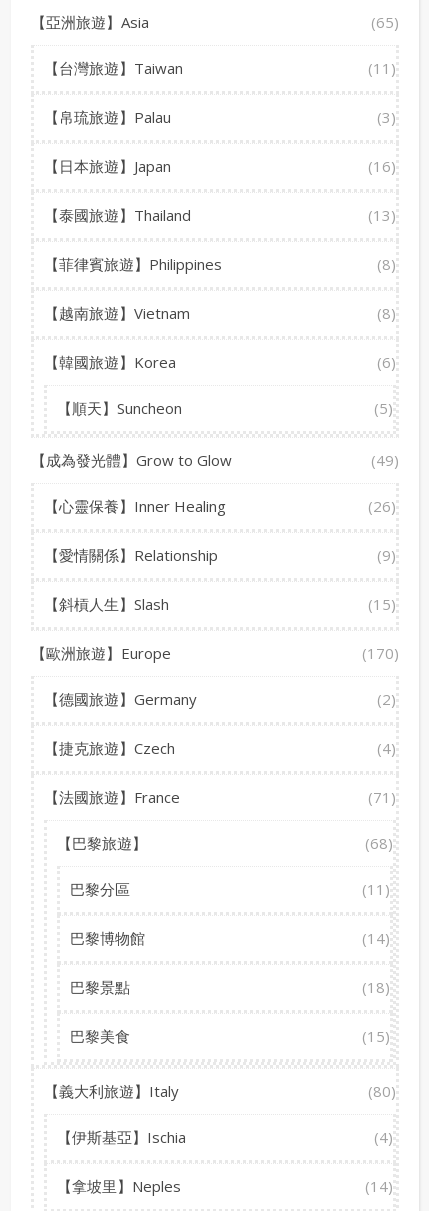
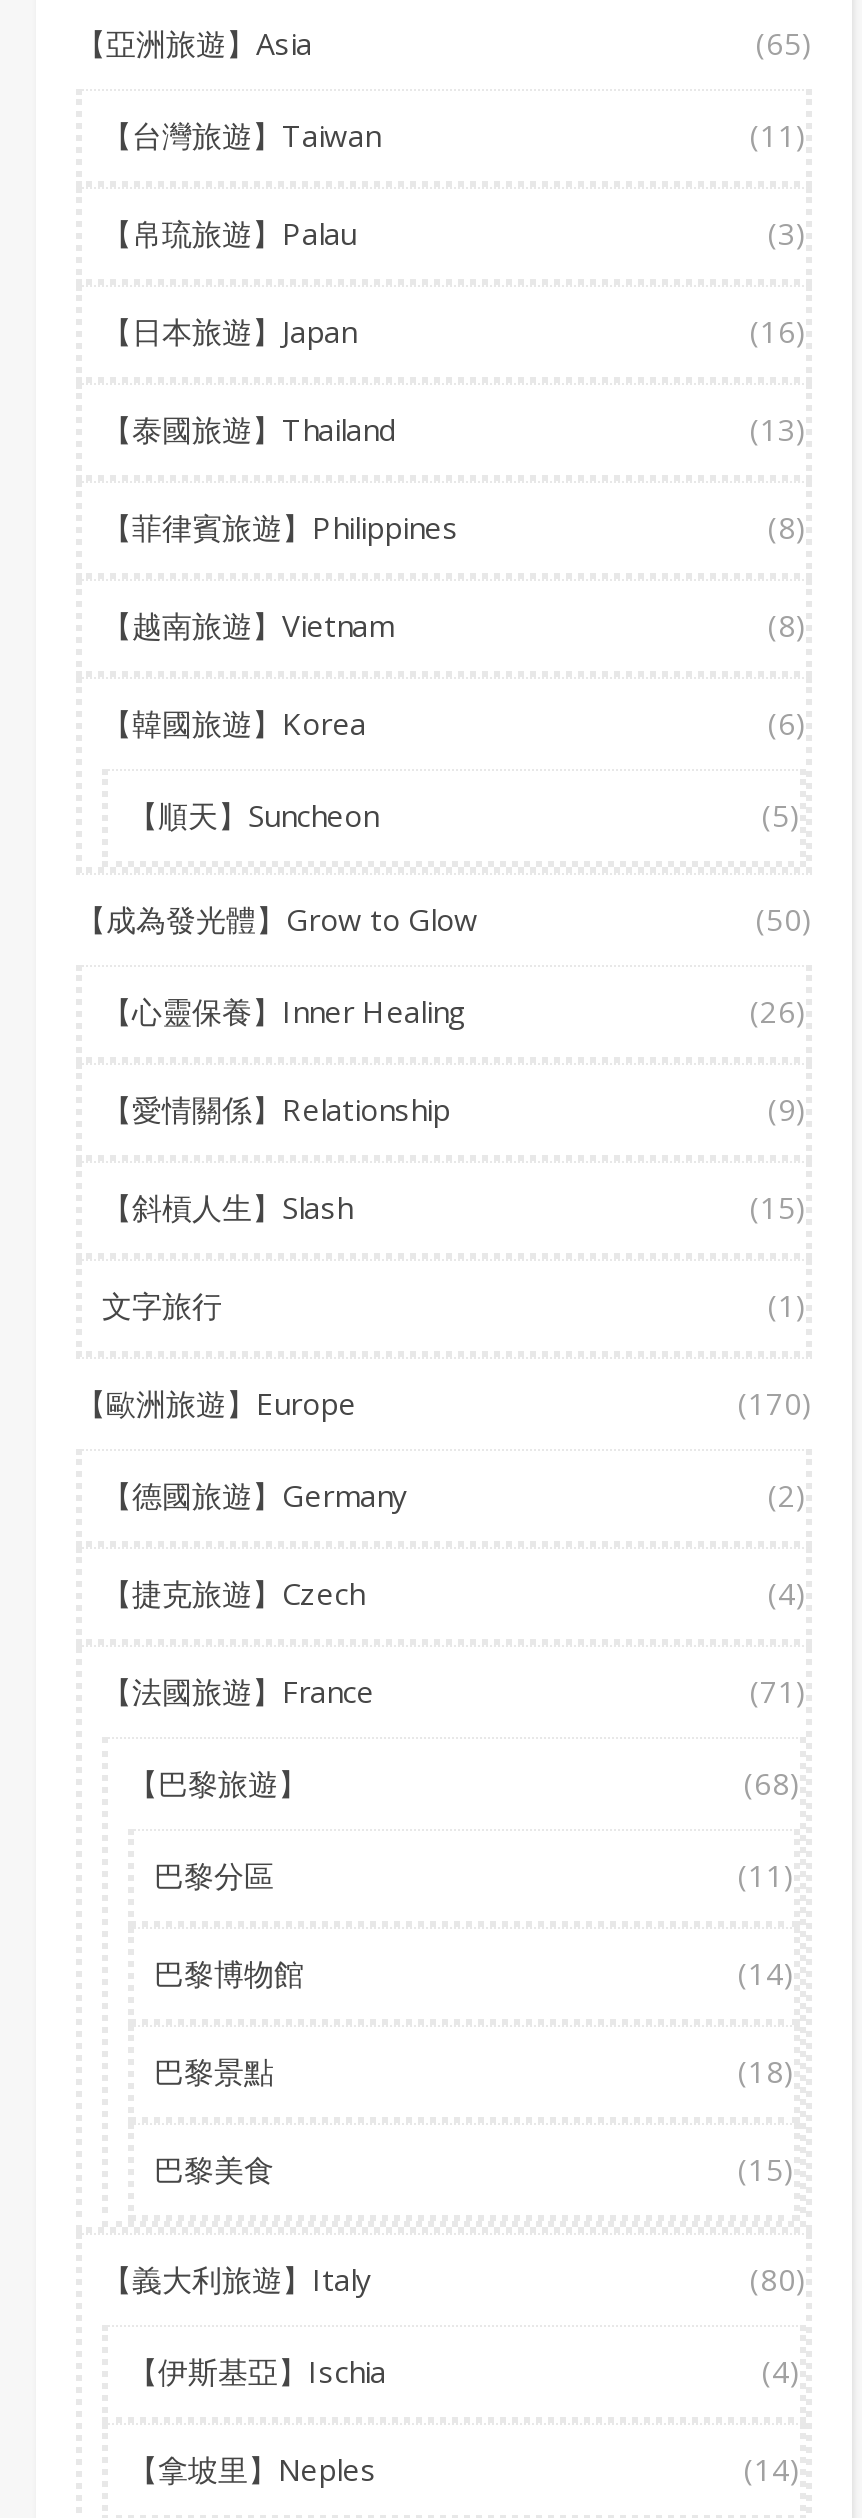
- (49)
+ (50)

+ 文字旅行
+ (1)
